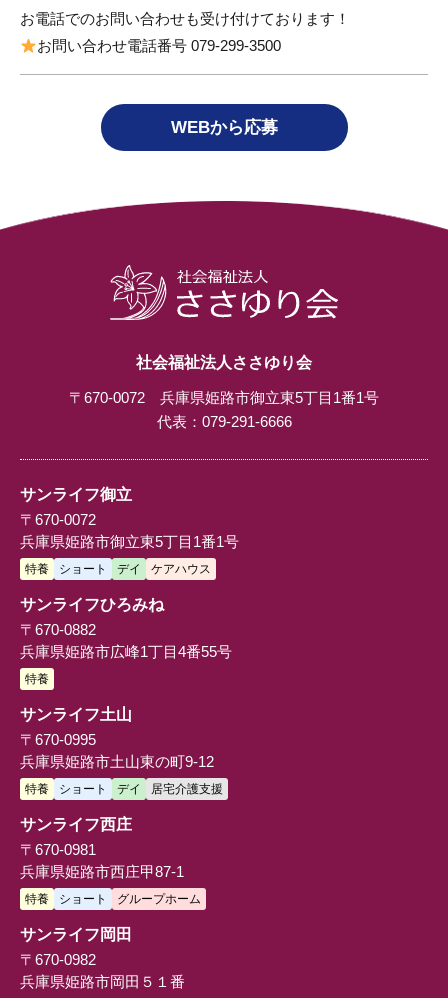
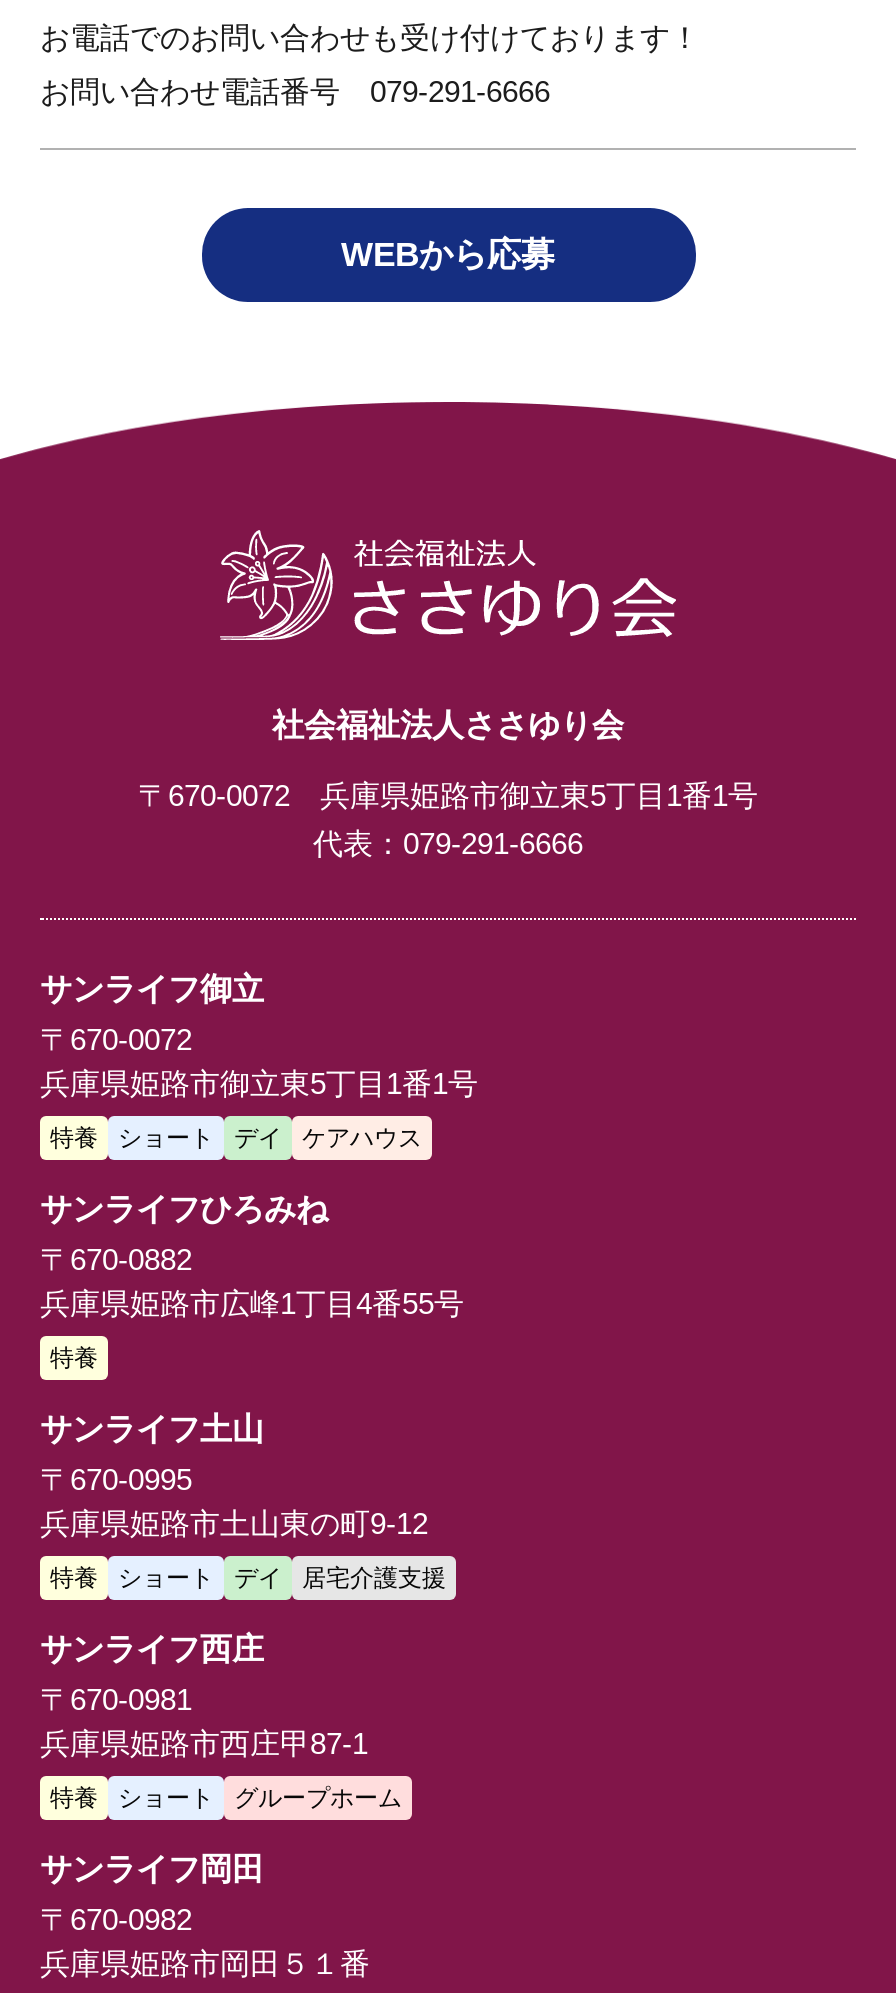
- お問い合わせ電話番号 079-299-3500
+ お問い合わせ電話番号 079-291-6666
